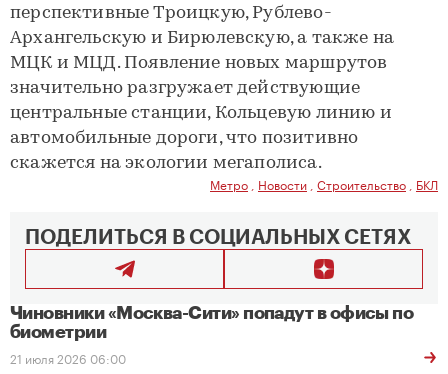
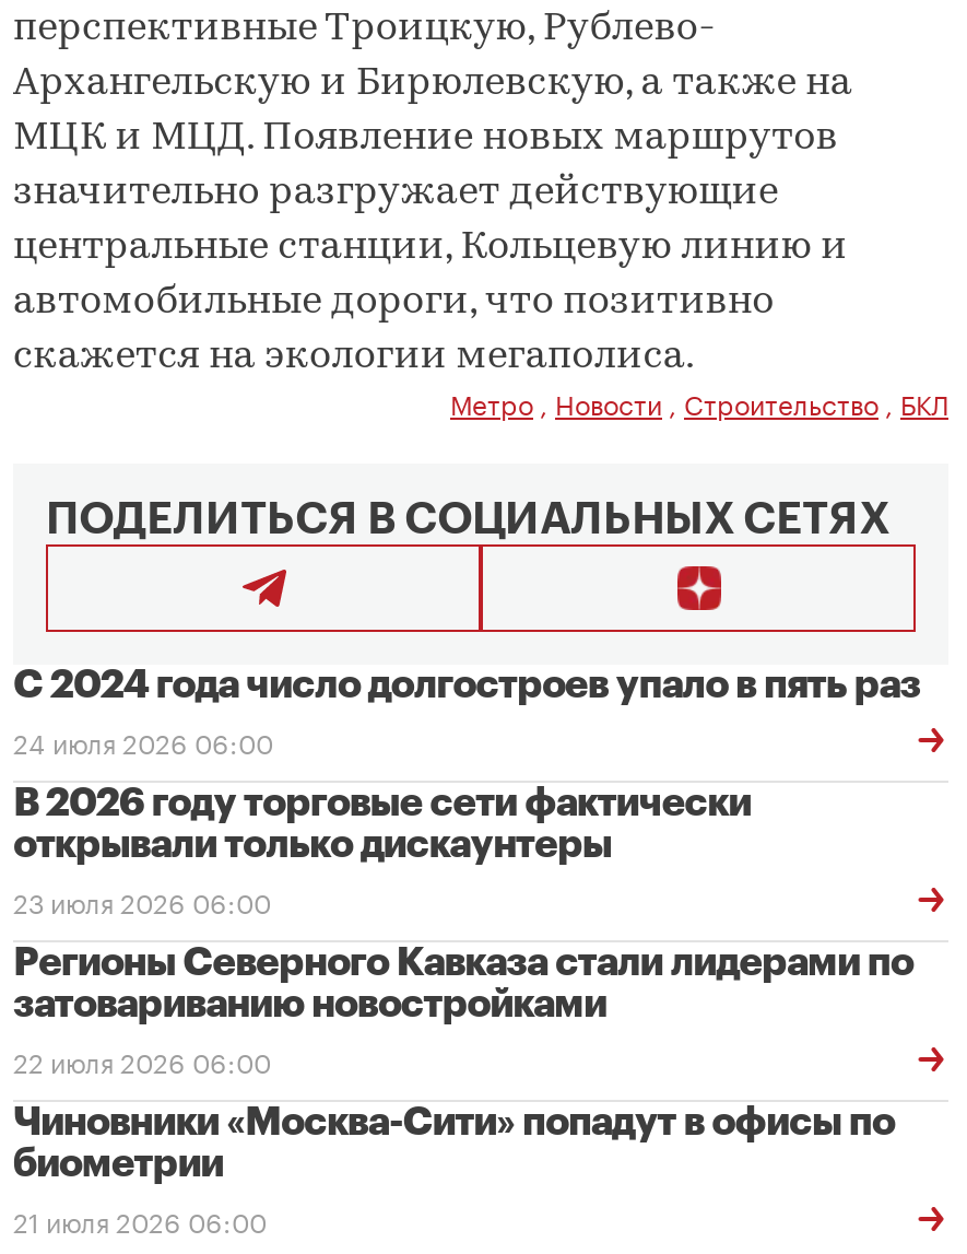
+ С 2024 года число долгостроев упало в пять раз
+ 24 июля 2026 06:00
+ В 2026 году торговые сети фактически
+ открывали только дискаунтеры
+ 23 июля 2026 06:00
+ Регионы Северного Кавказа стали лидерами по
+ затовариванию новостройками
+ 22 июля 2026 06:00
